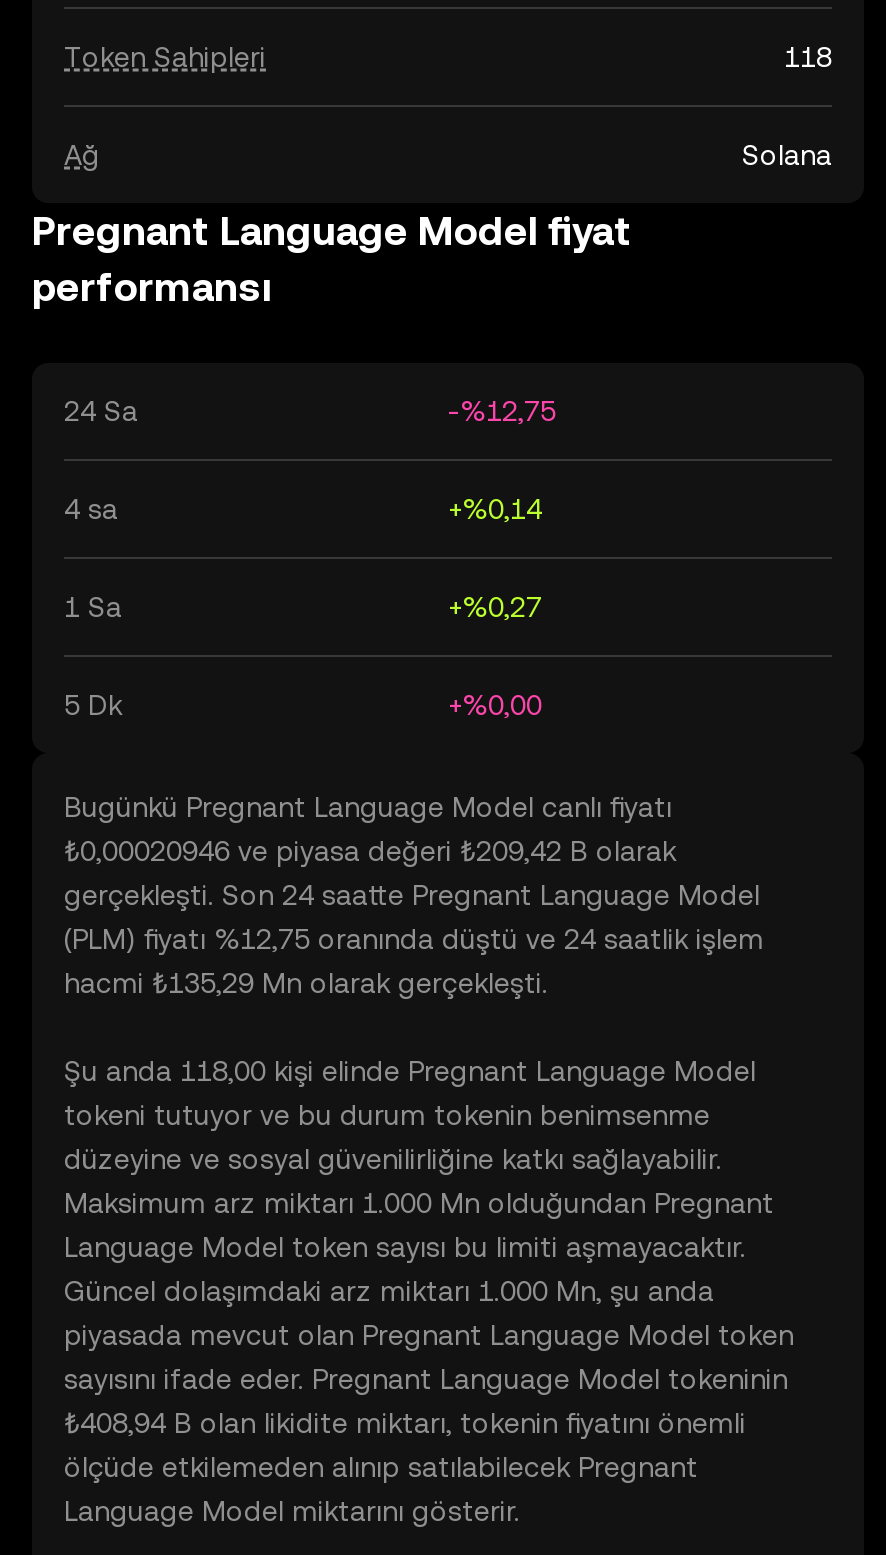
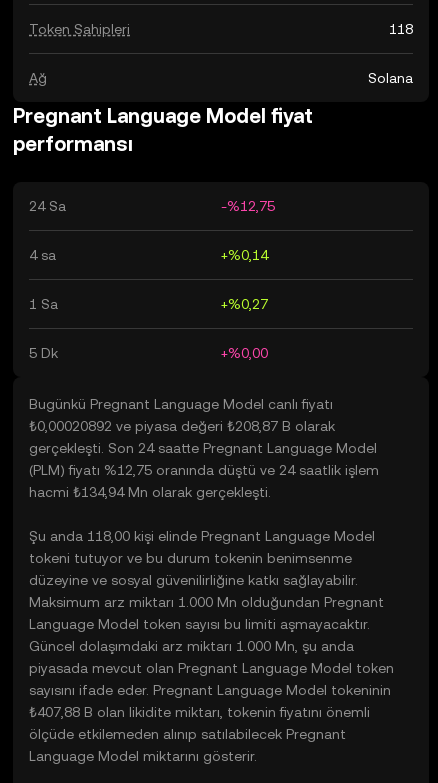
- ₺0,00020946 ve piyasa değeri ₺209,42 B olarak
+ ₺0,00020892 ve piyasa değeri ₺208,87 B olarak

- hacmi ₺135,29 Mn olarak gerçekleşti.
+ hacmi ₺134,94 Mn olarak gerçekleşti.

- ₺408,94 B olan likidite miktarı, tokenin fiyatını önemli
+ ₺407,88 B olan likidite miktarı, tokenin fiyatını önemli
